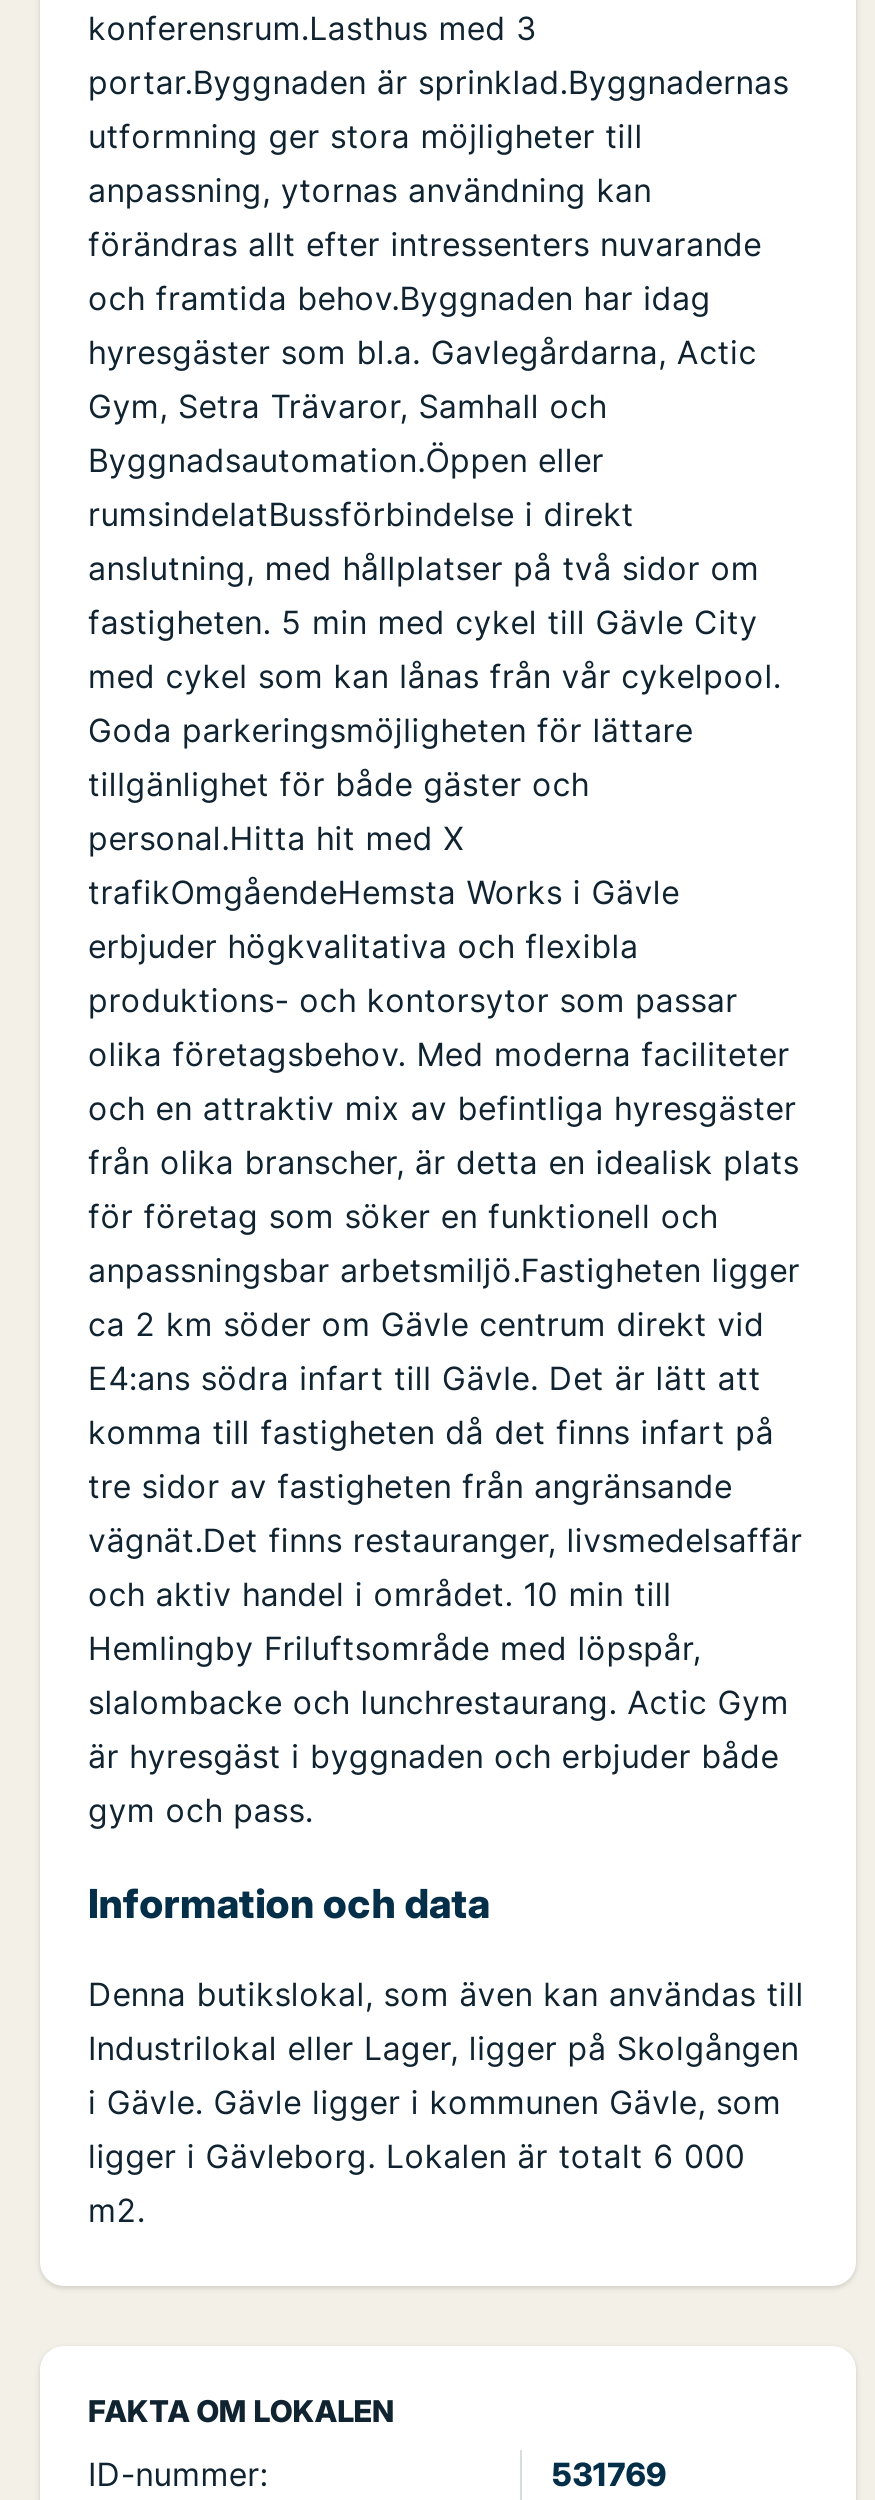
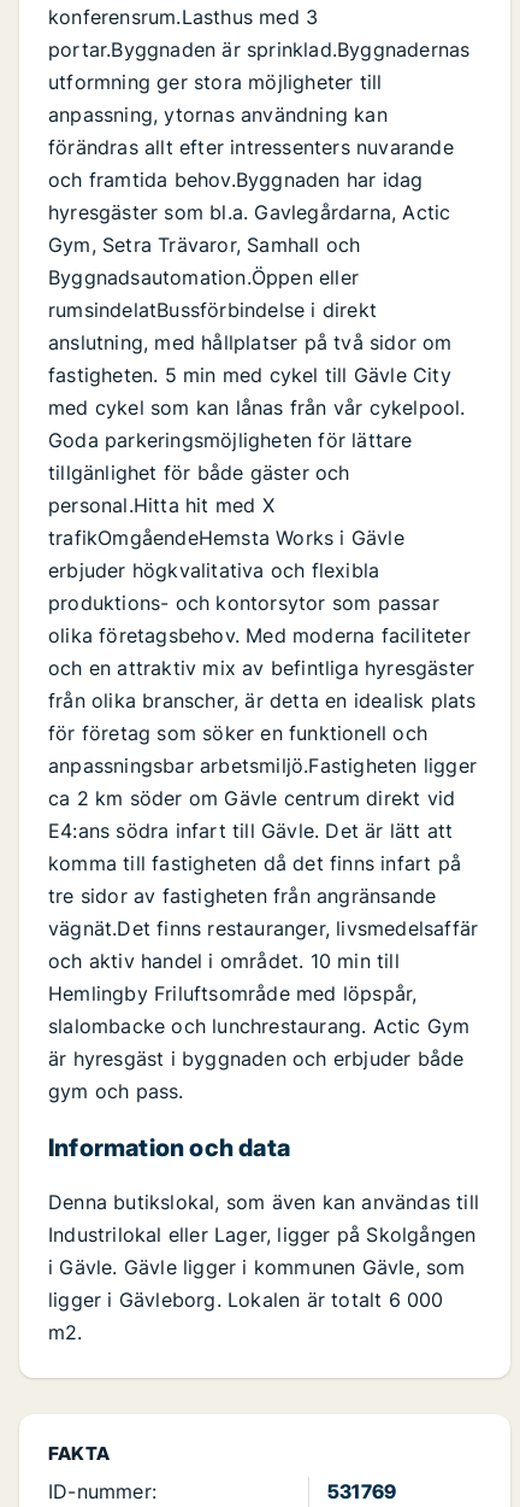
- FAKTA OM LOKALEN
+ FAKTA
